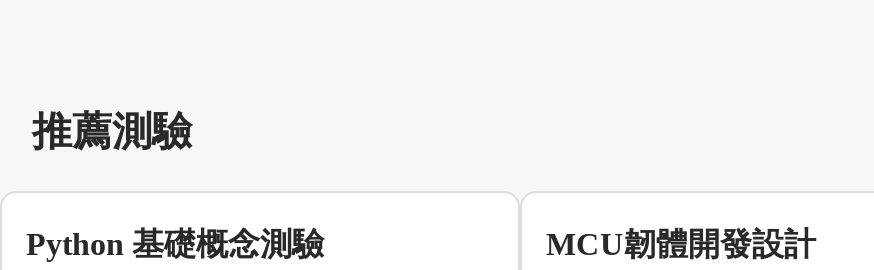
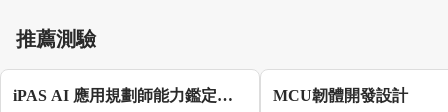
- Python 基礎概念測驗
+ iPAS AI 應用規劃師能力鑑定
